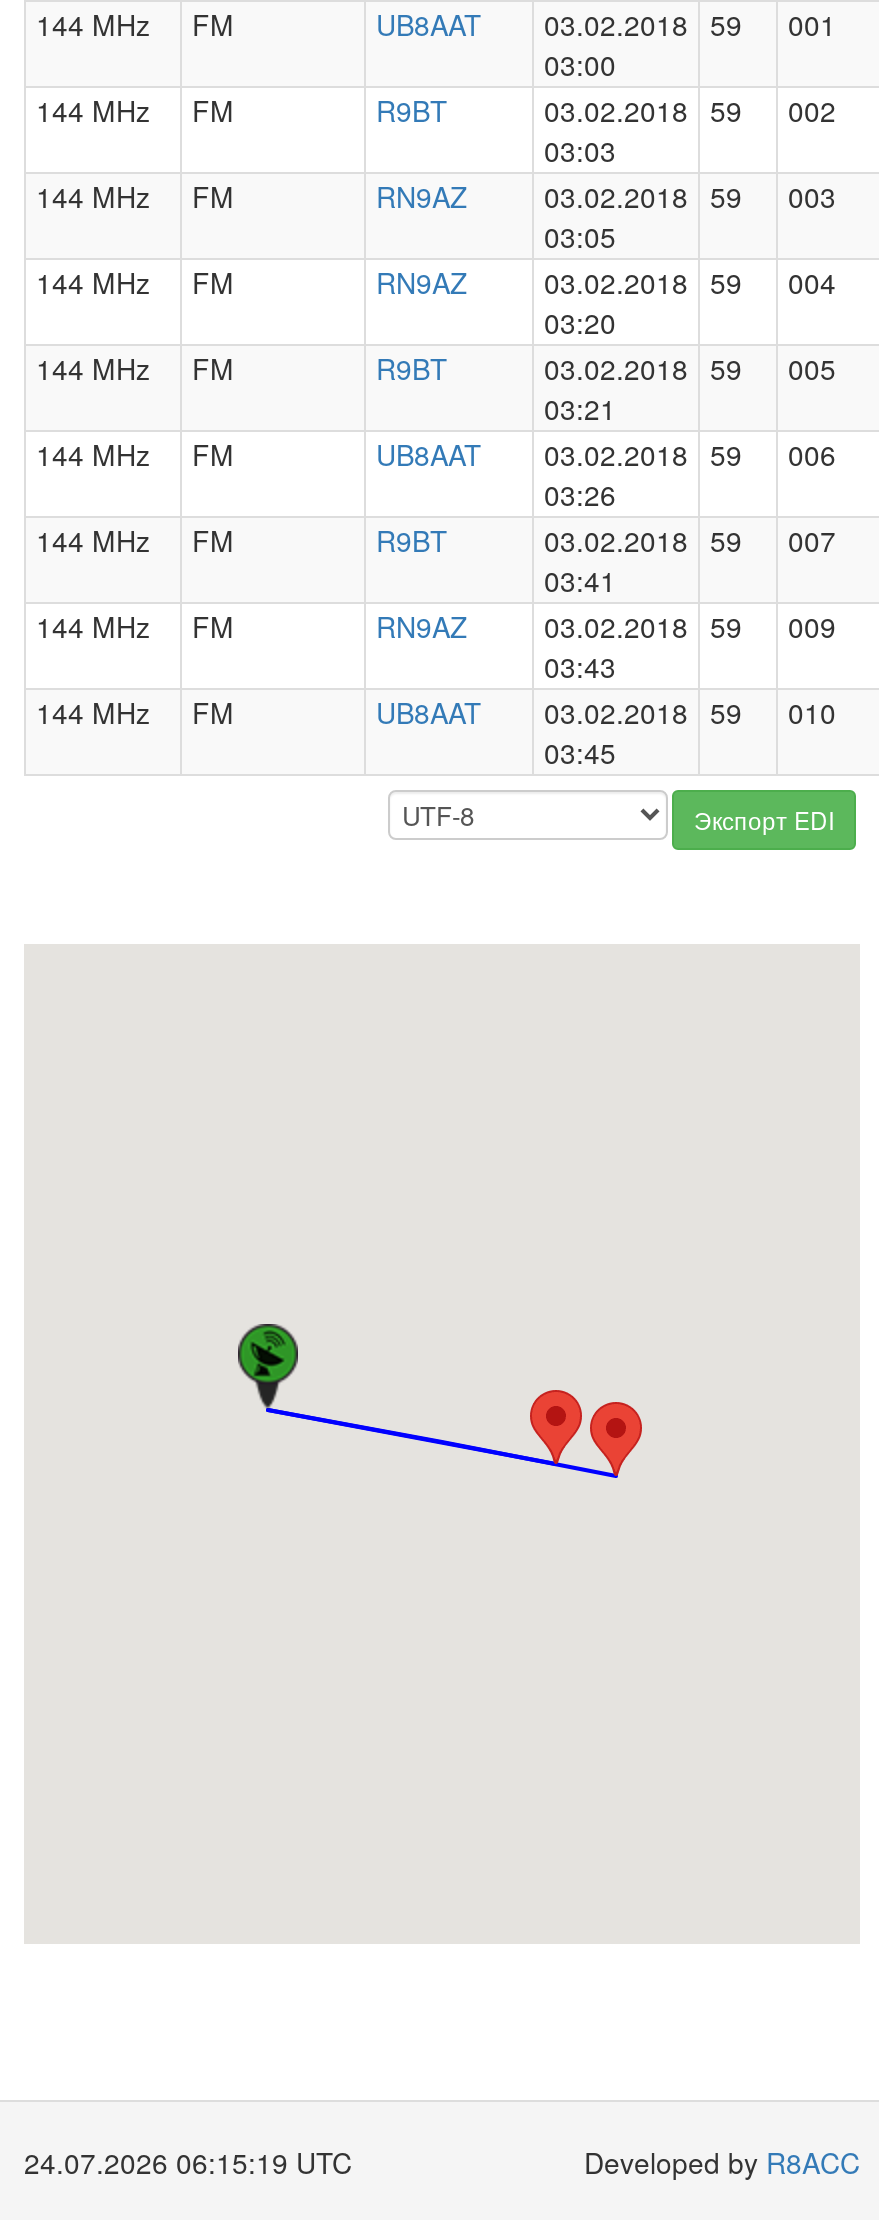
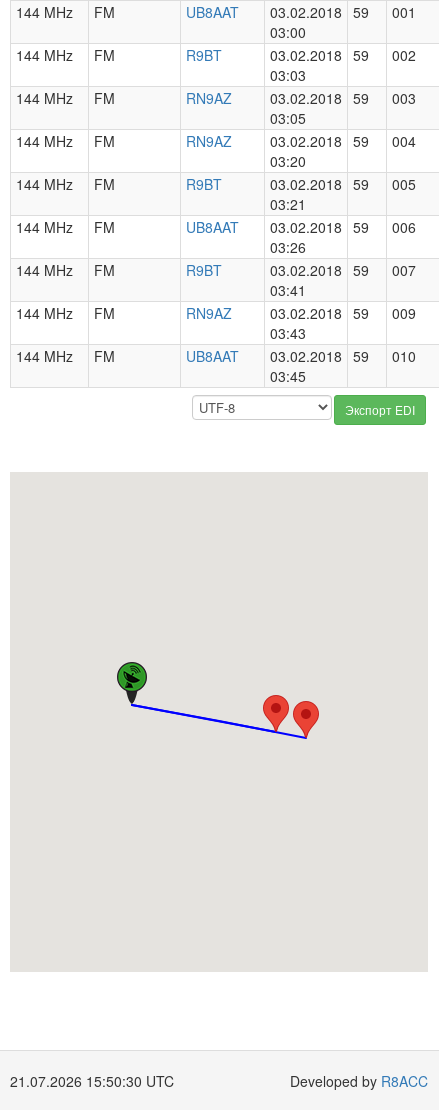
- 24.07.2026 06:15:19 UTC
+ 21.07.2026 15:50:30 UTC
